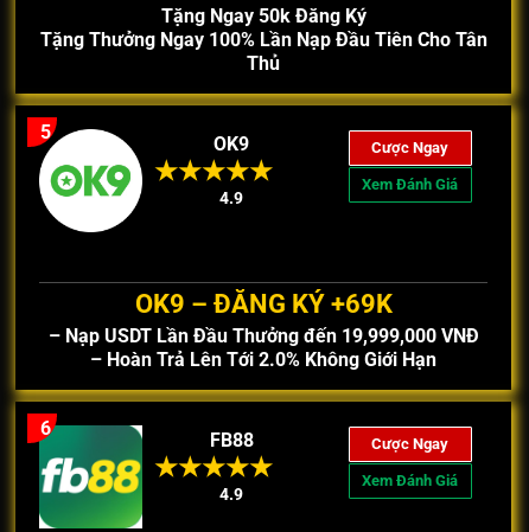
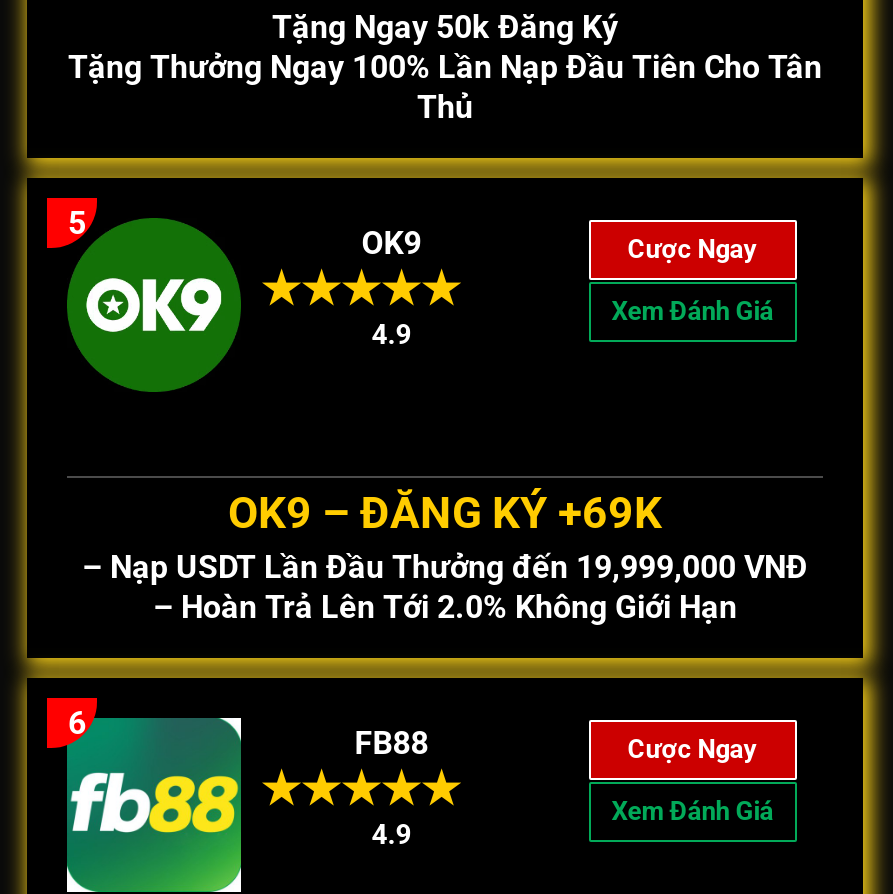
- [image]
+ [image]
